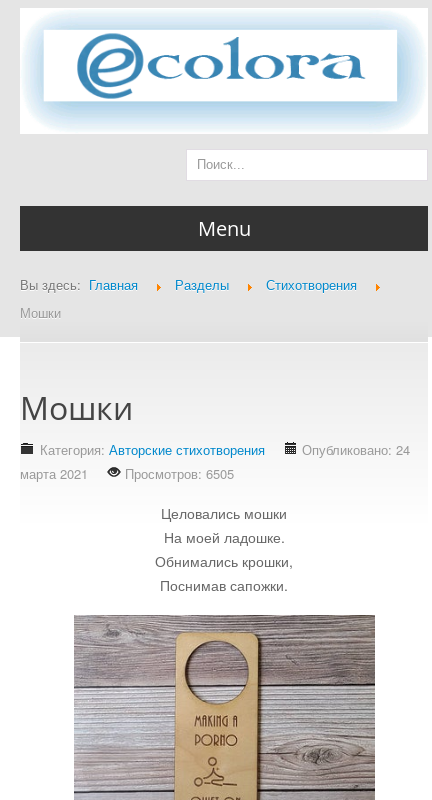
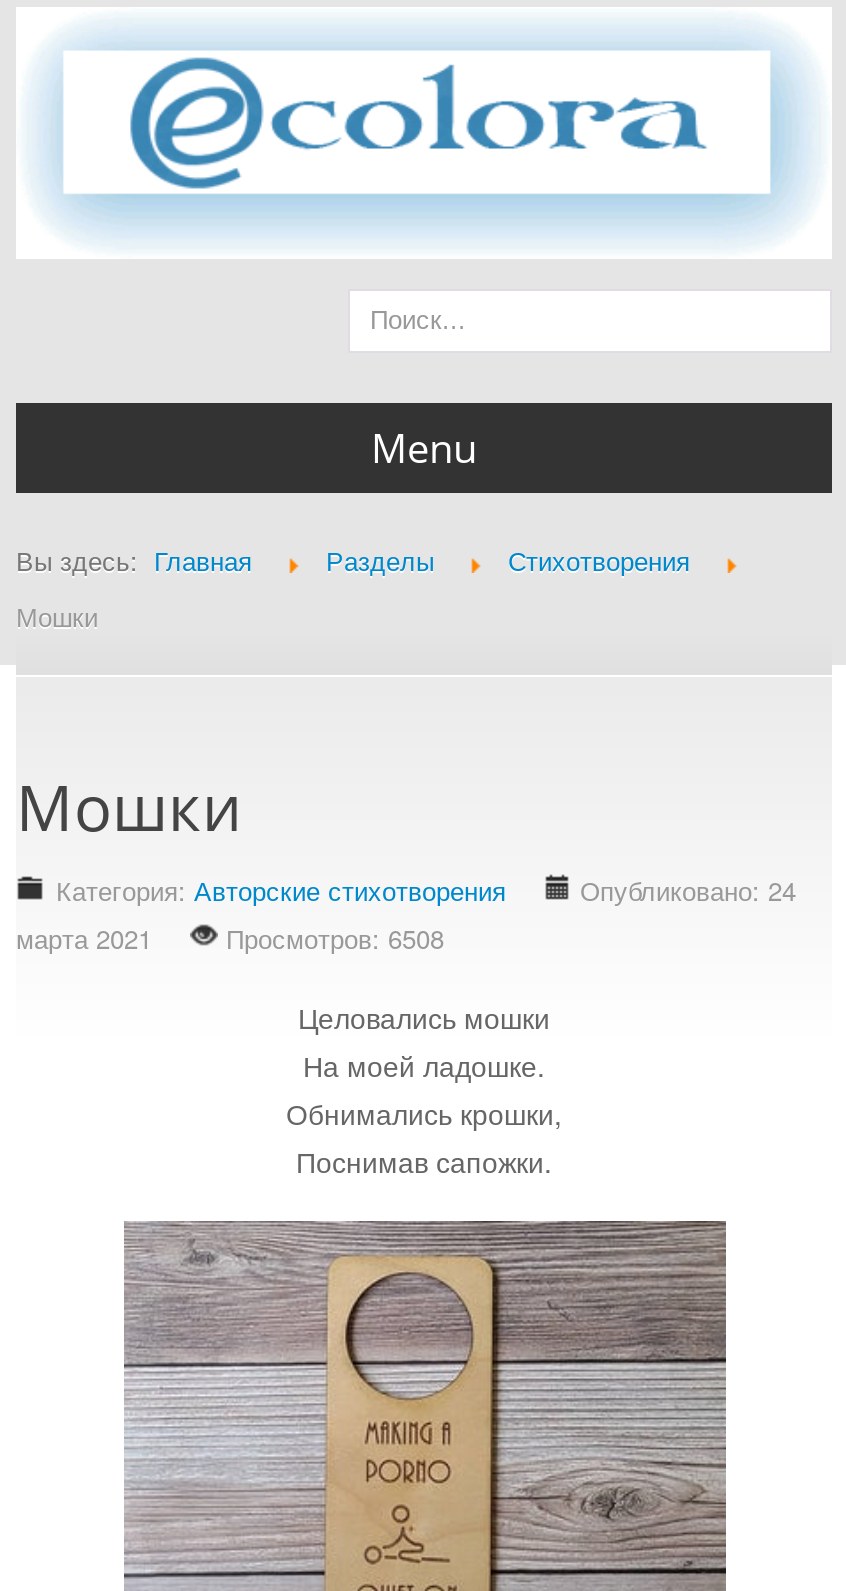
- марта 2021 Просмотров: 6505
+ марта 2021 Просмотров: 6508
